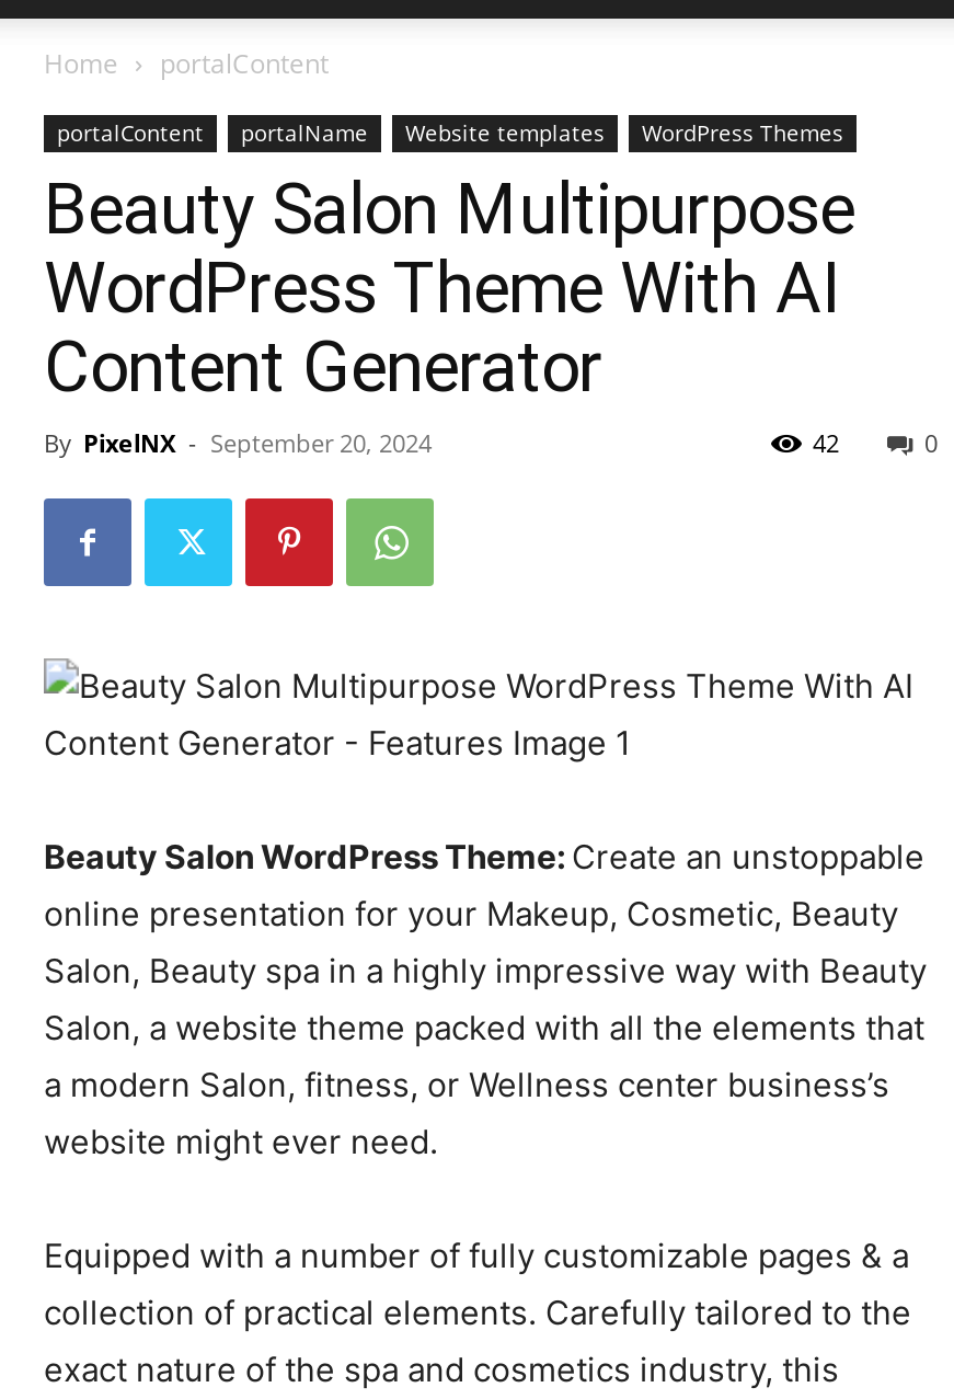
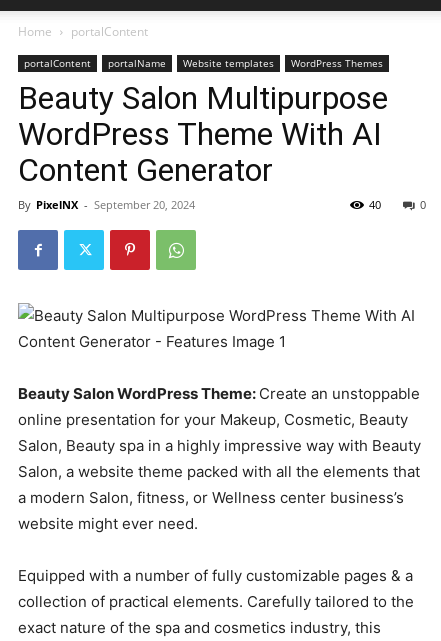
- 42
+ 40
